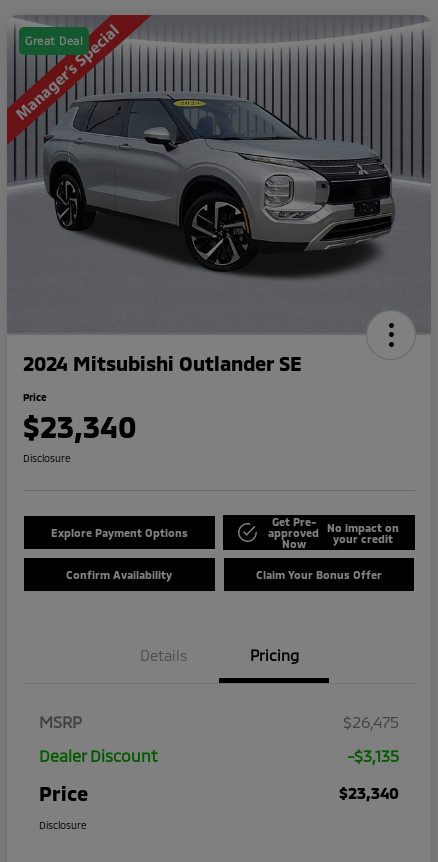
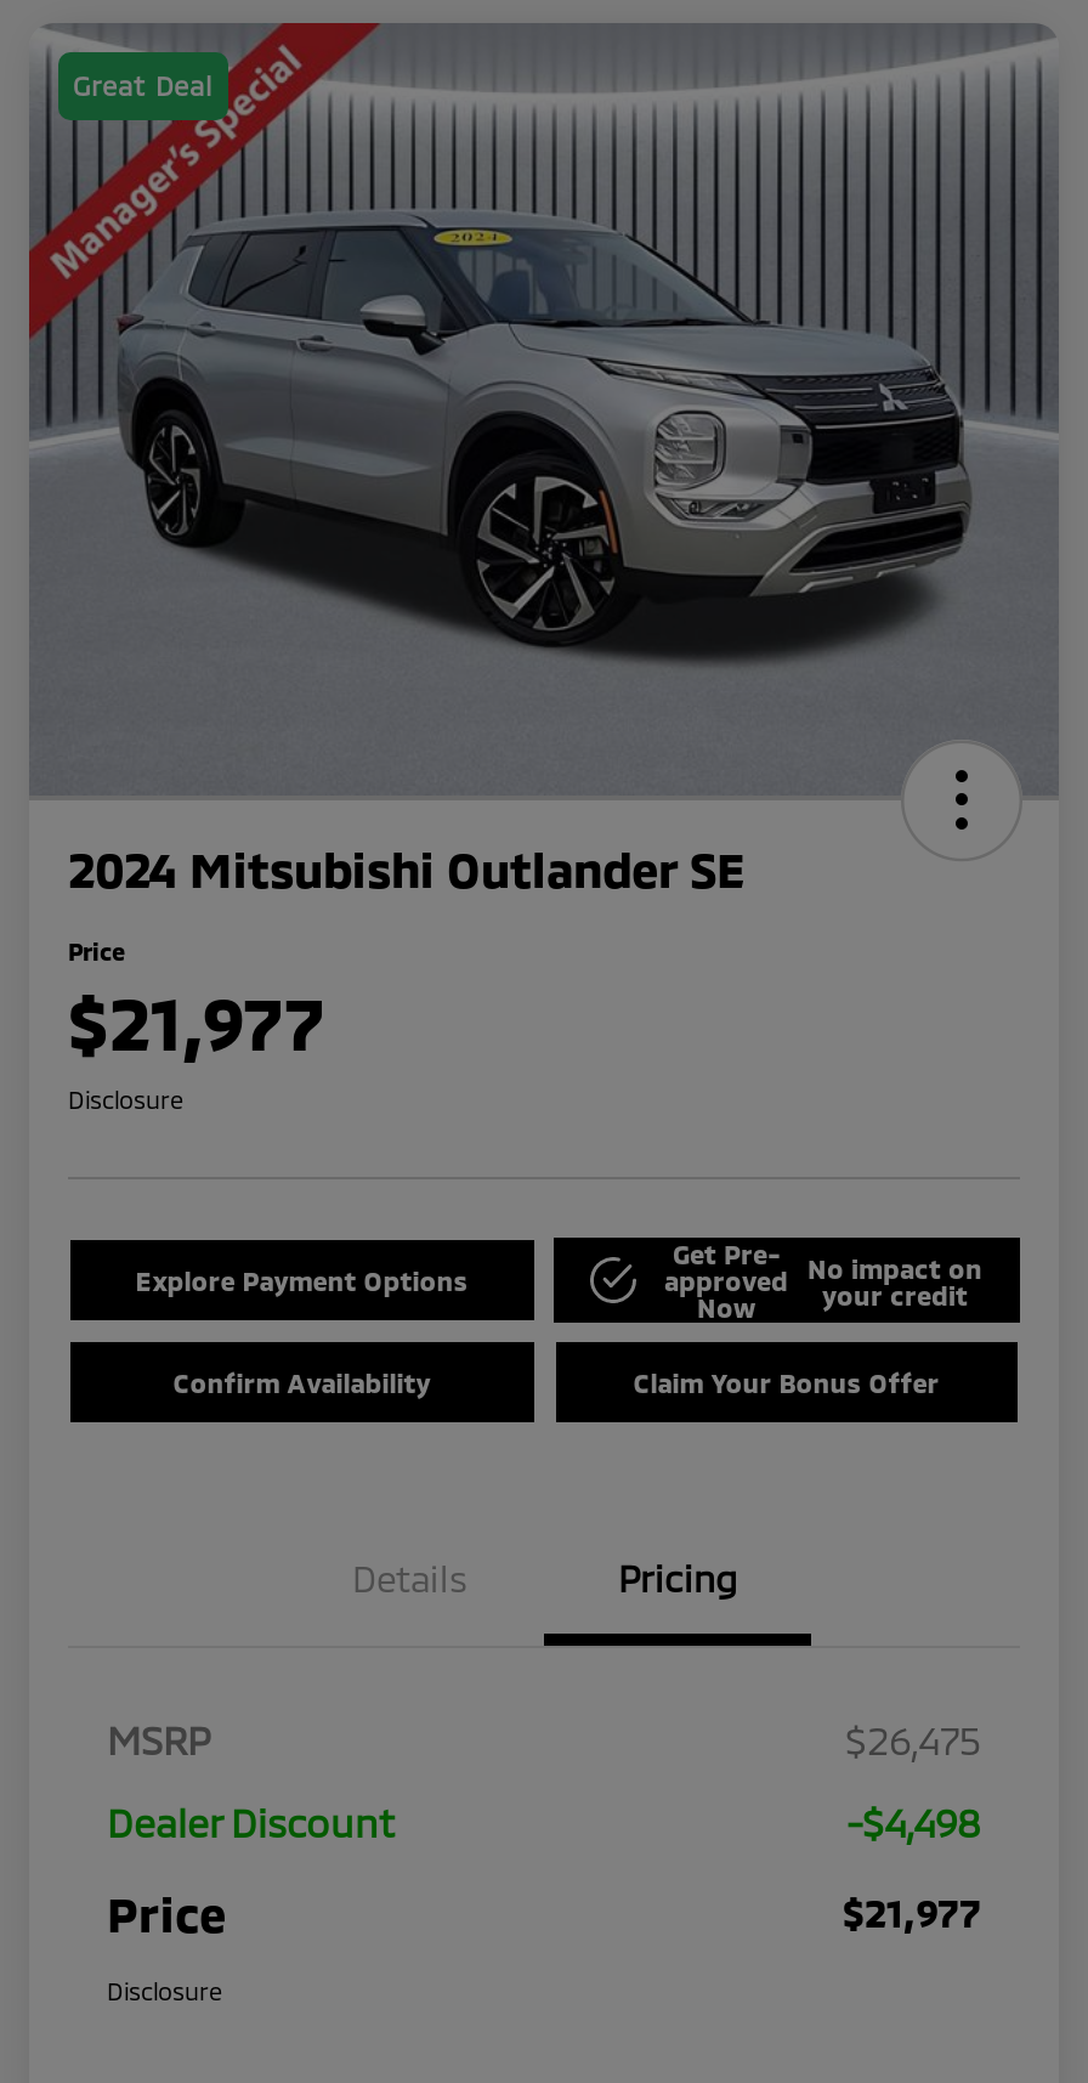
- $23,340
+ $21,977

- -$3,135
+ -$4,498

- $23,340
+ $21,977
